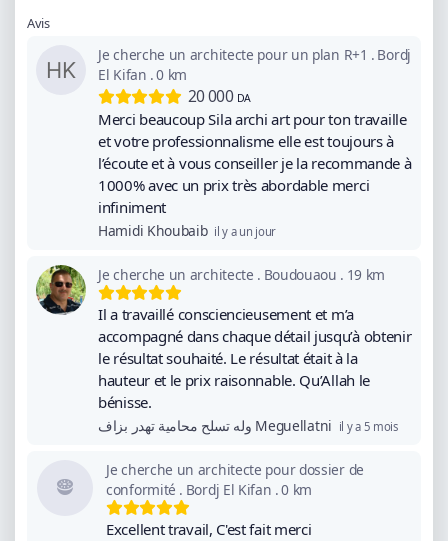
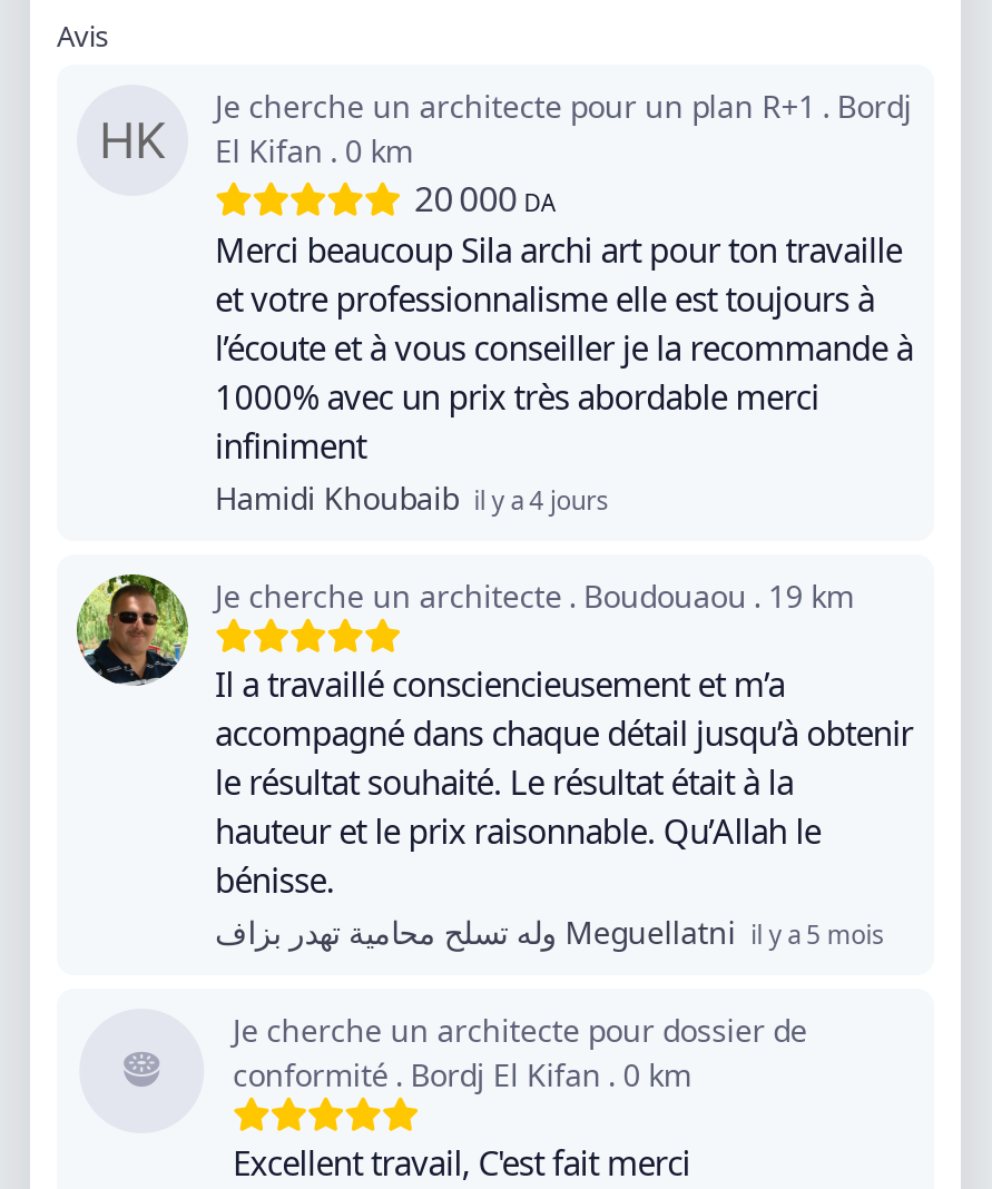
- Hamidi Khoubaib il y a un jour
+ Hamidi Khoubaib il y a 4 jours
